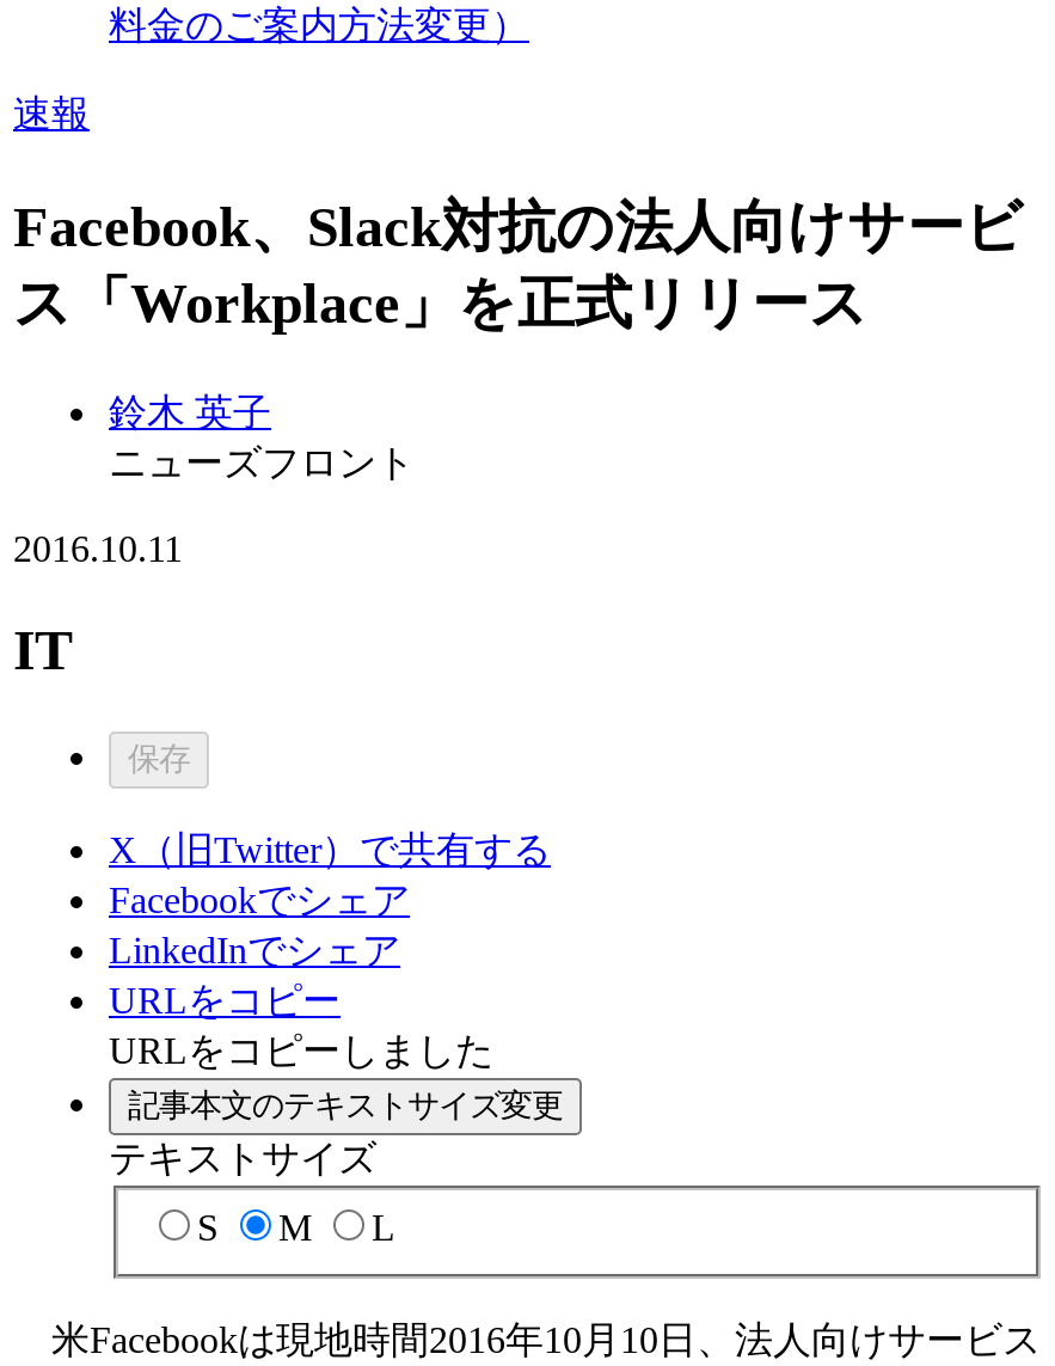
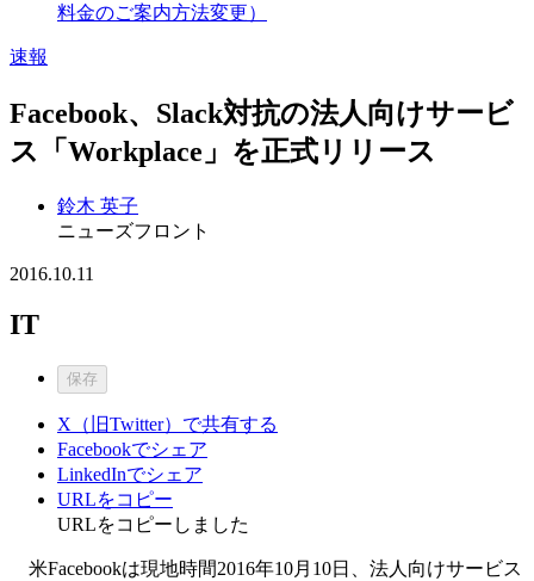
- 記事本文のテキストサイズ変更
- テキストサイズ
- S
- M
- L
